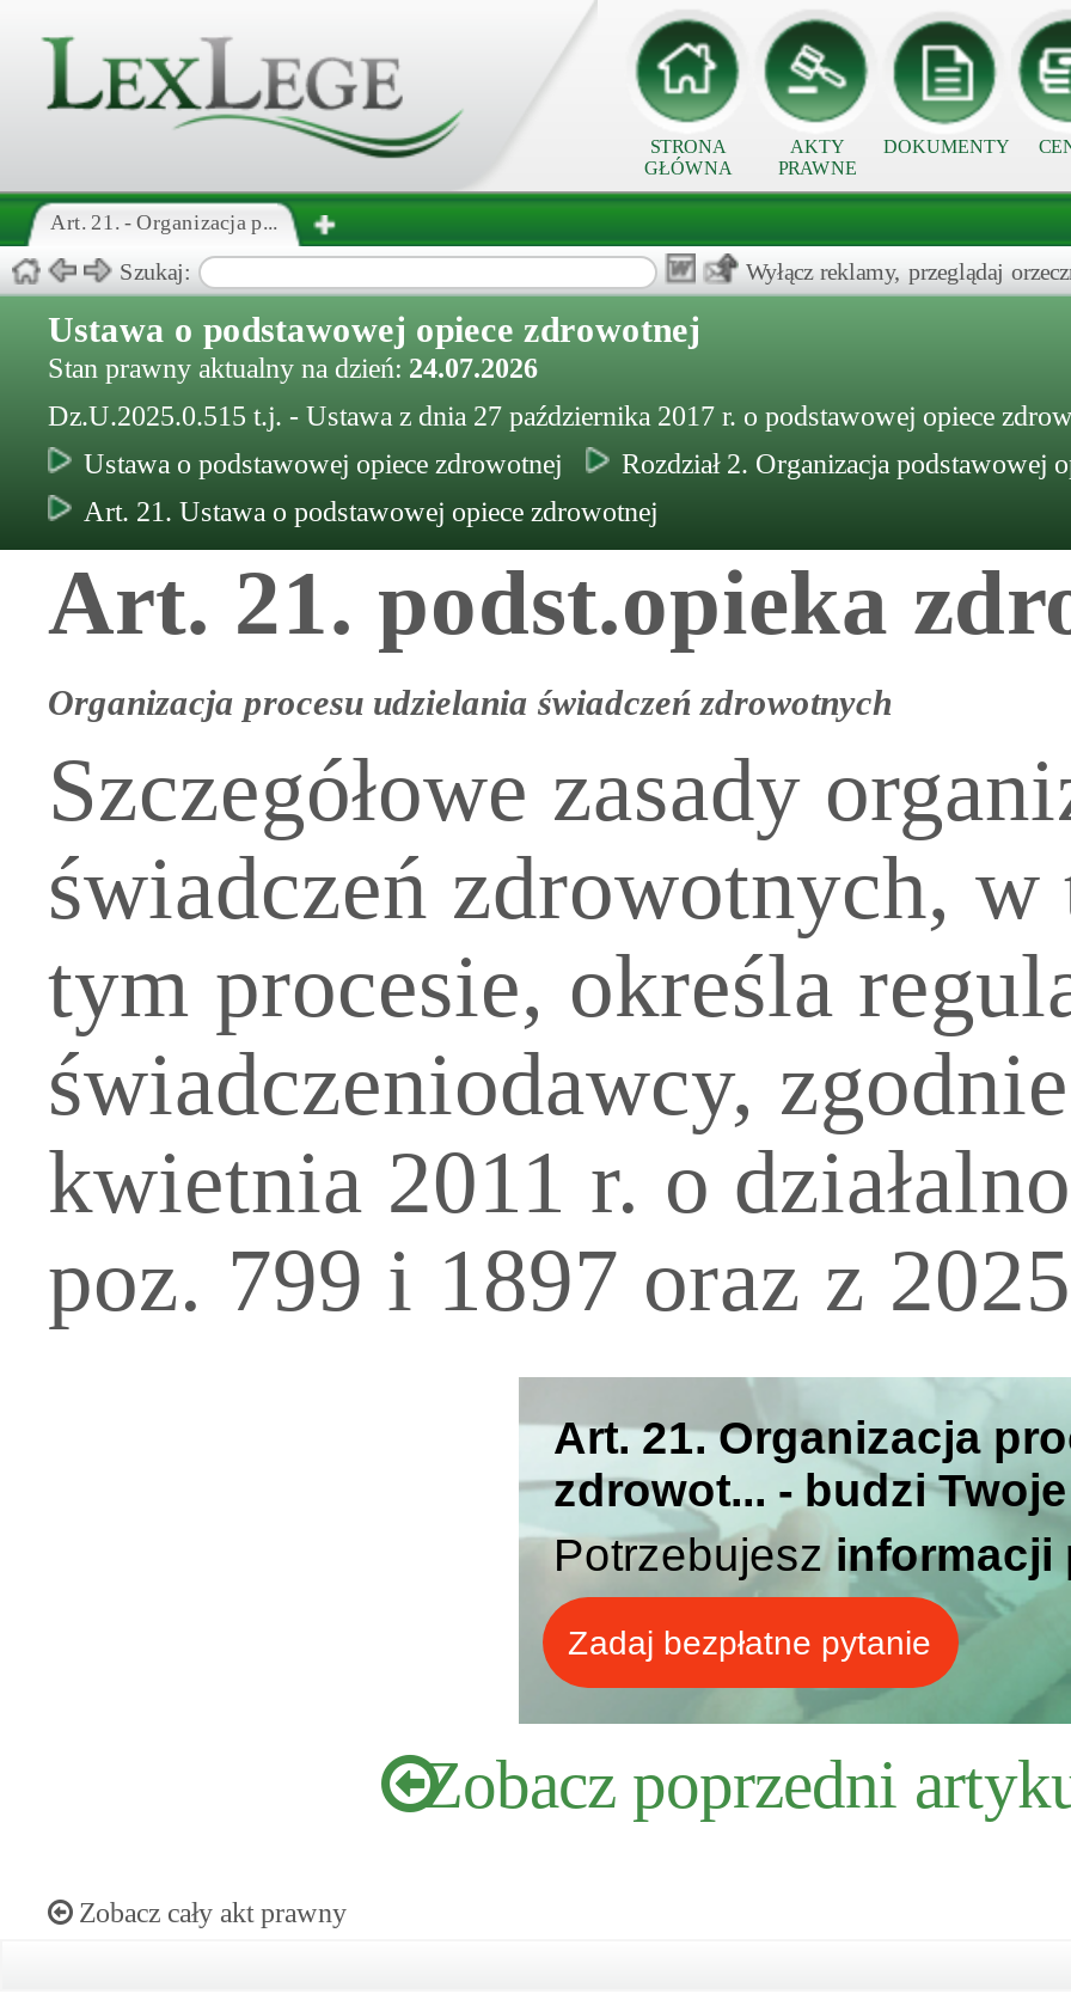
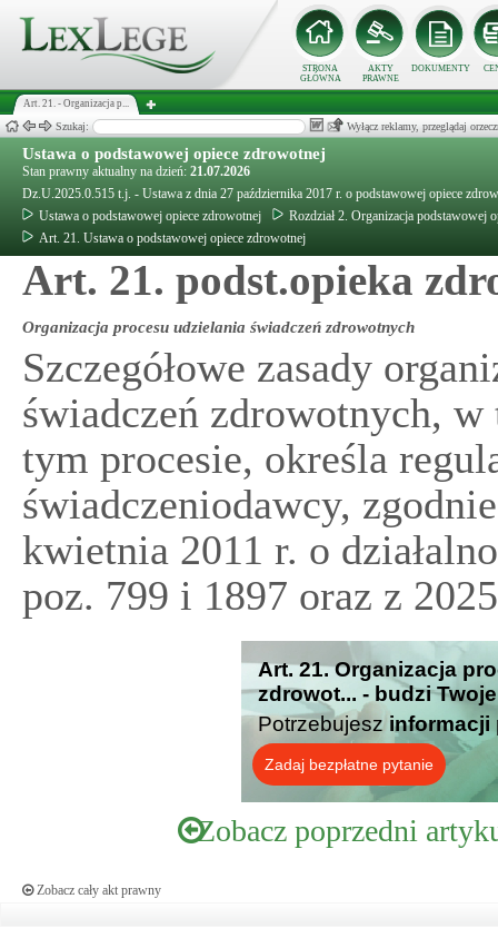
- Stan prawny aktualny na dzień: 24.07.2026
+ Stan prawny aktualny na dzień: 21.07.2026
